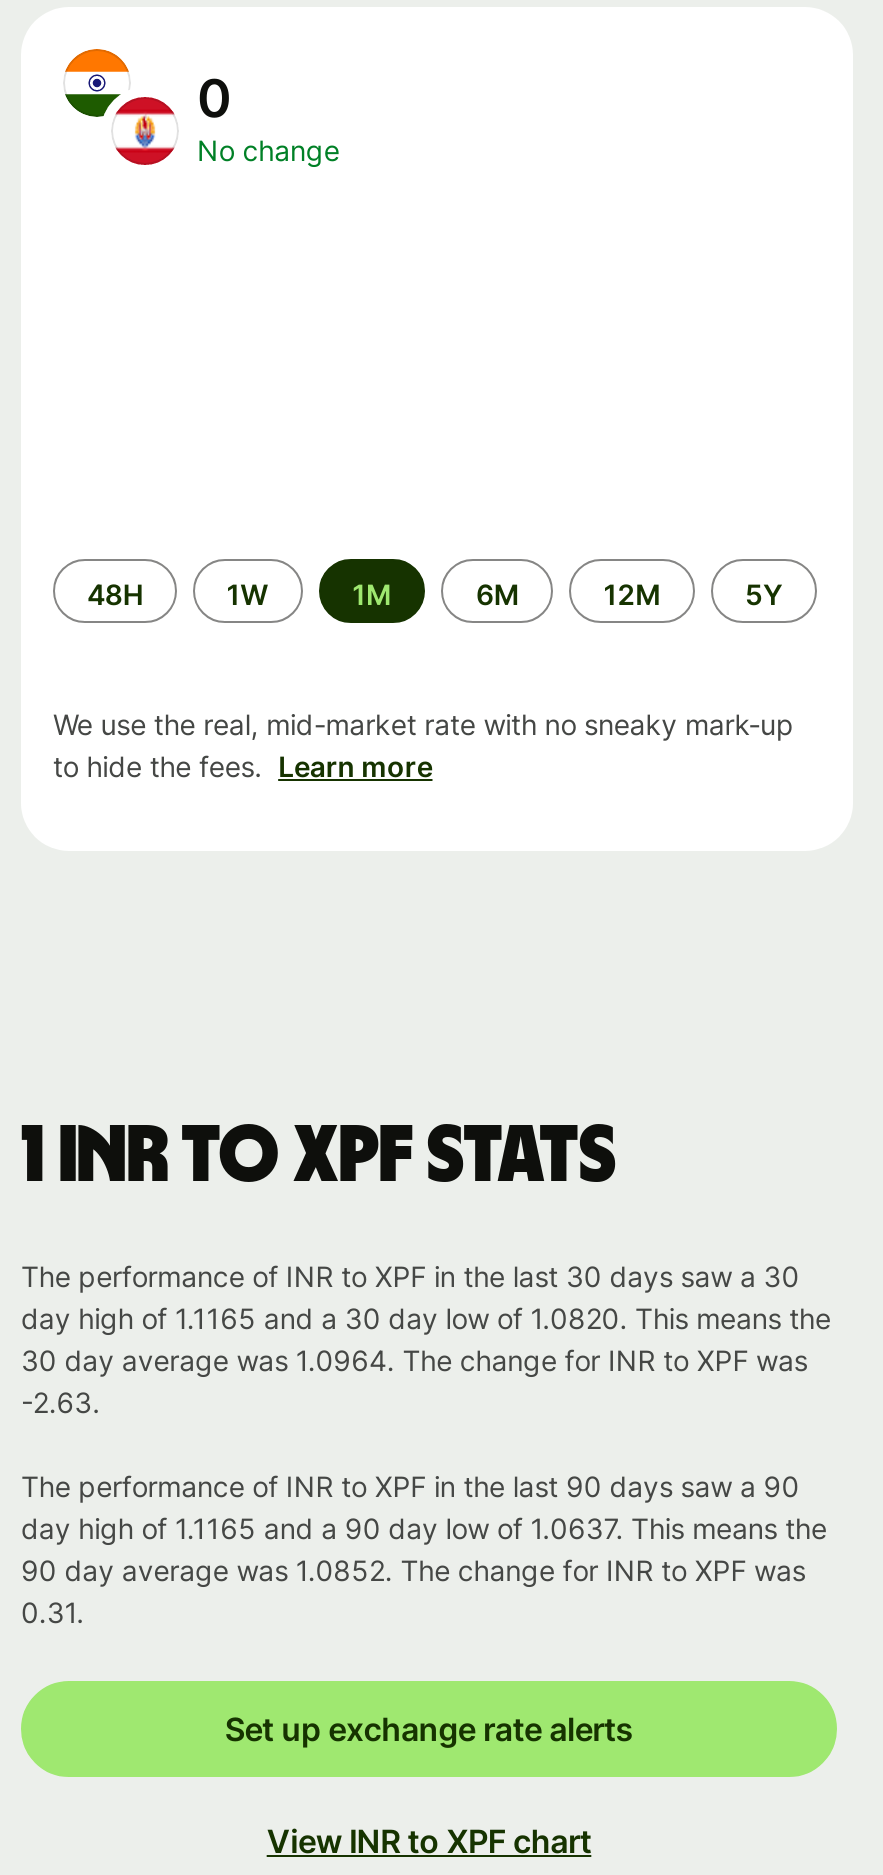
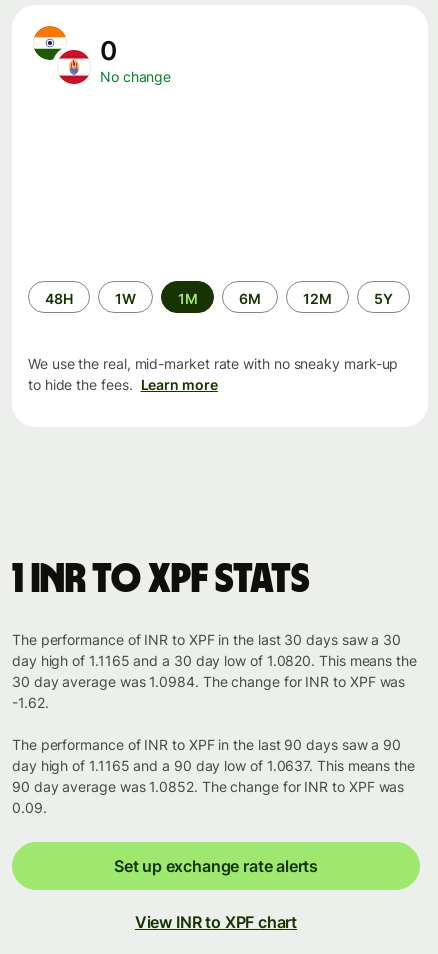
- 30 day average was 1.0964. The change for INR to XPF was
+ 30 day average was 1.0984. The change for INR to XPF was

- -2.63.
+ -1.62.

- 0.31.
+ 0.09.
